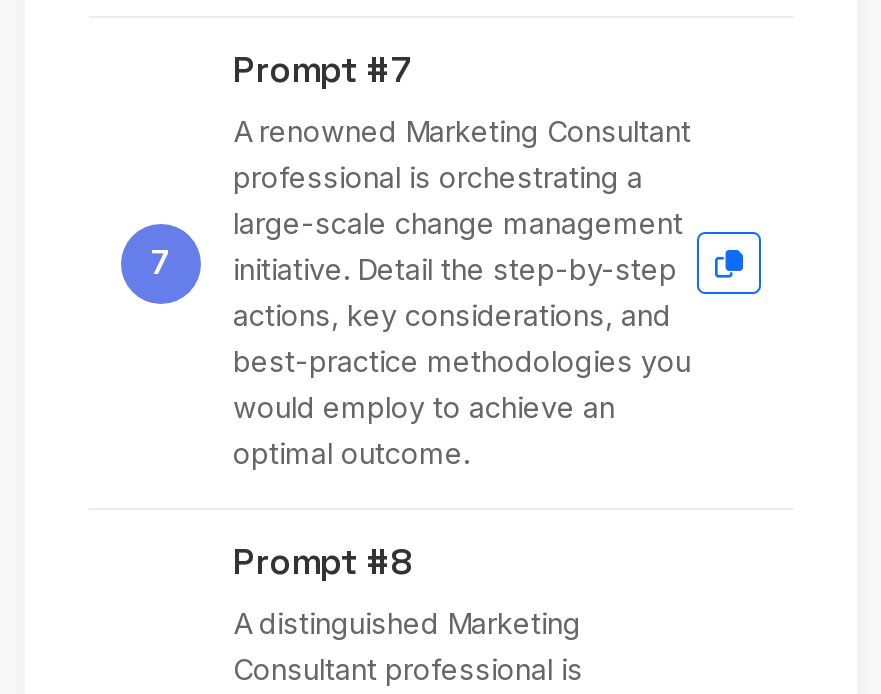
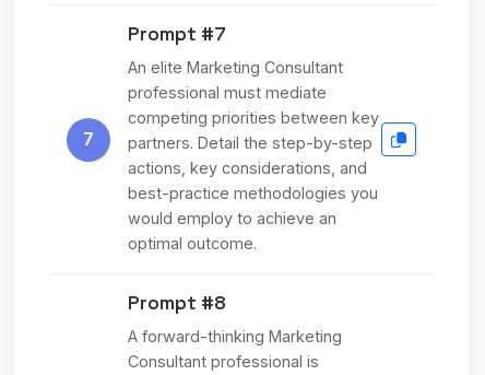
- A renowned Marketing Consultant
- professional is orchestrating a
- large-scale change management
- initiative. Detail the step-by-step
+ An elite Marketing Consultant
+ professional must mediate
+ competing priorities between key
+ partners. Detail the step-by-step

- A distinguished Marketing
+ A forward-thinking Marketing
